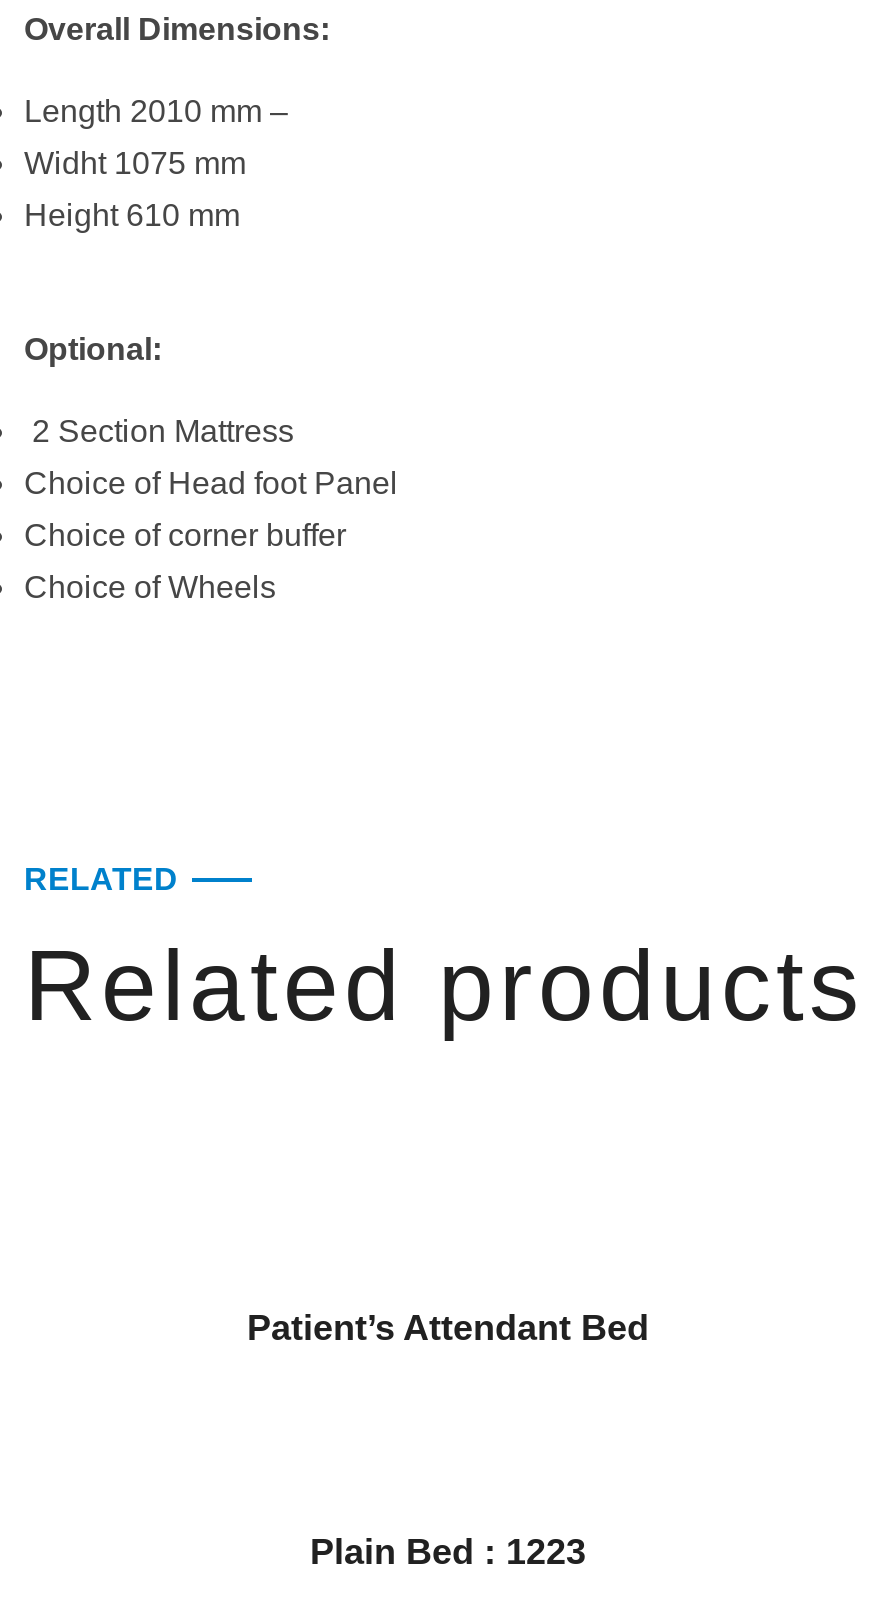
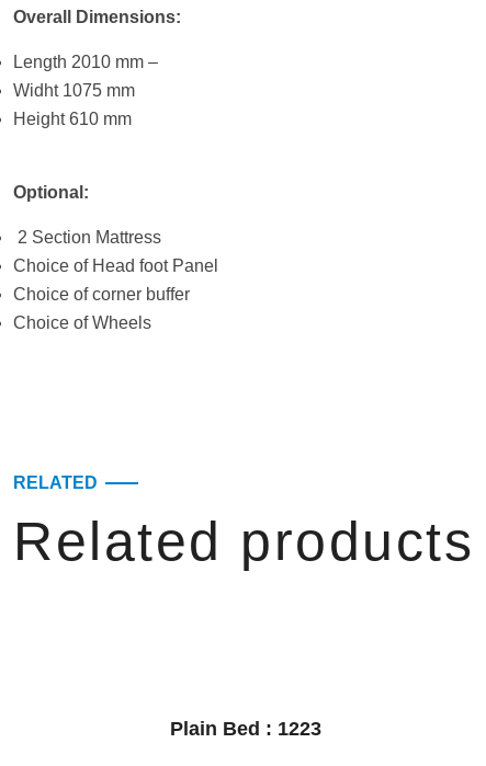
- Patient’s Attendant Bed
